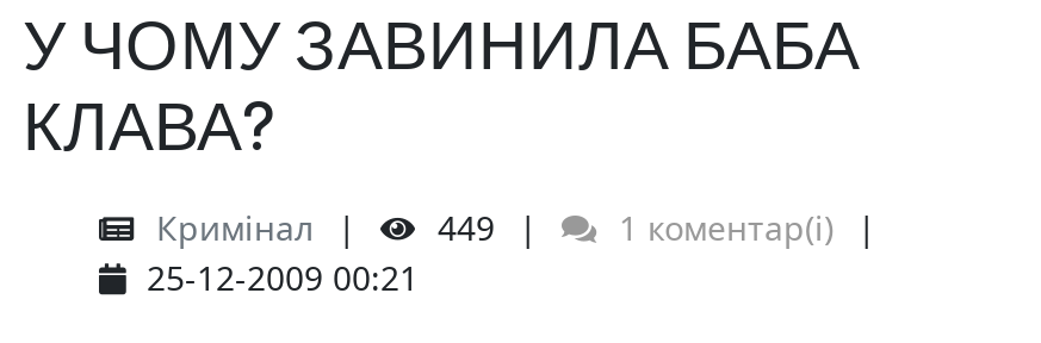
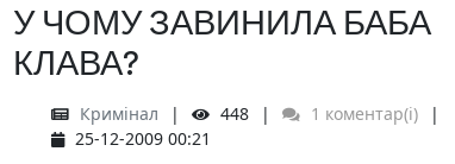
- 449
+ 448
